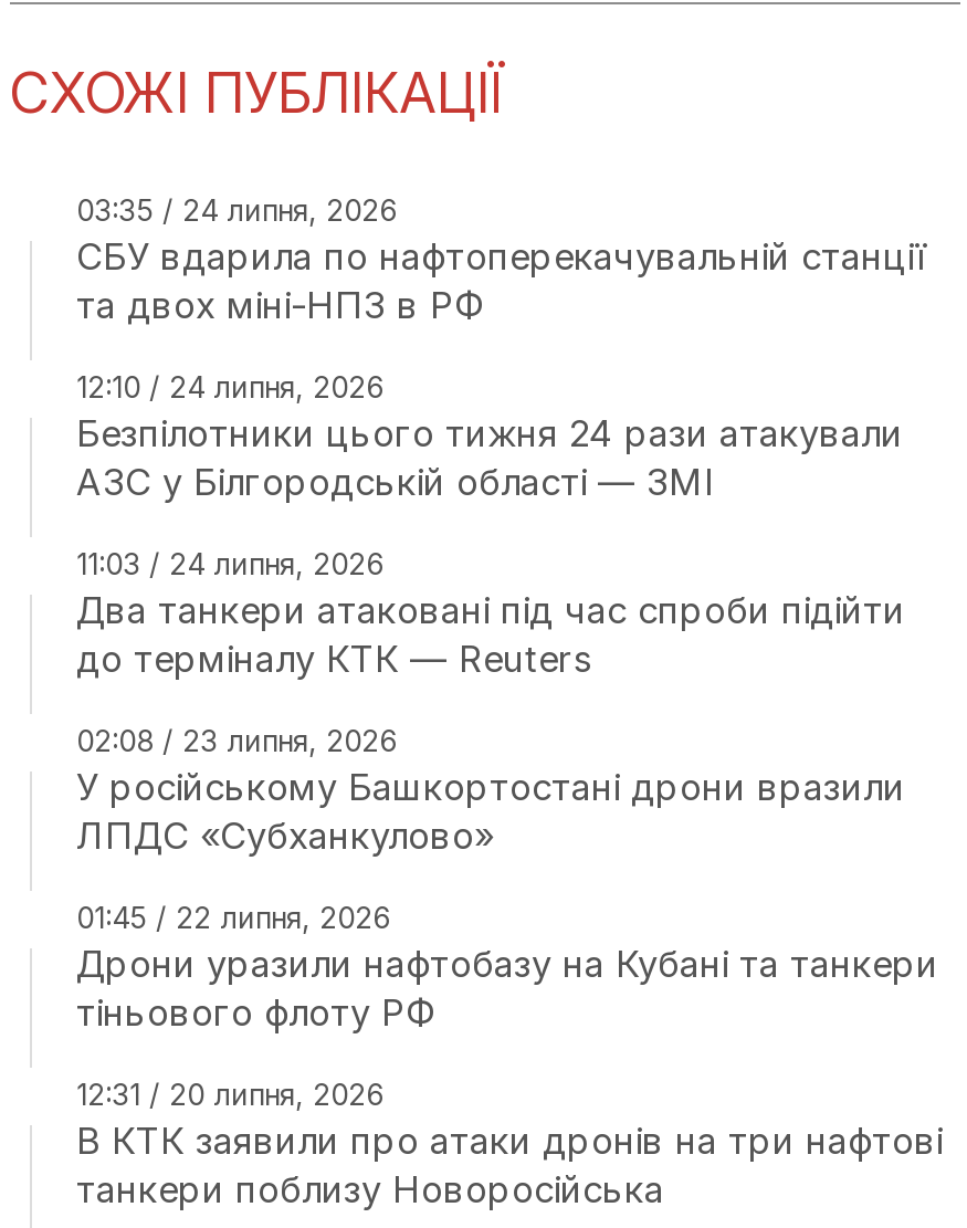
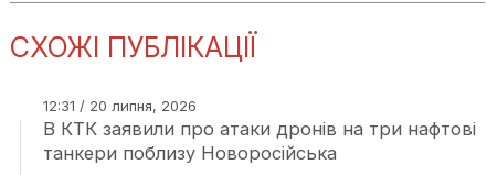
- 03:35 / 24 липня, 2026
- СБУ вдарила по нафтоперекачувальній станції
- та двох міні-НПЗ в РФ
- 12:10 / 24 липня, 2026
- Безпілотники цього тижня 24 рази атакували
- АЗС у Білгородській області — ЗМІ
- 11:03 / 24 липня, 2026
- Два танкери атаковані під час спроби підійти
- до терміналу КТК — Reuters
- 02:08 / 23 липня, 2026
- У російському Башкортостані дрони вразили
- ЛПДС «Субханкулово»
- 01:45 / 22 липня, 2026
- Дрони уразили нафтобазу на Кубані та танкери
- тіньового флоту РФ
